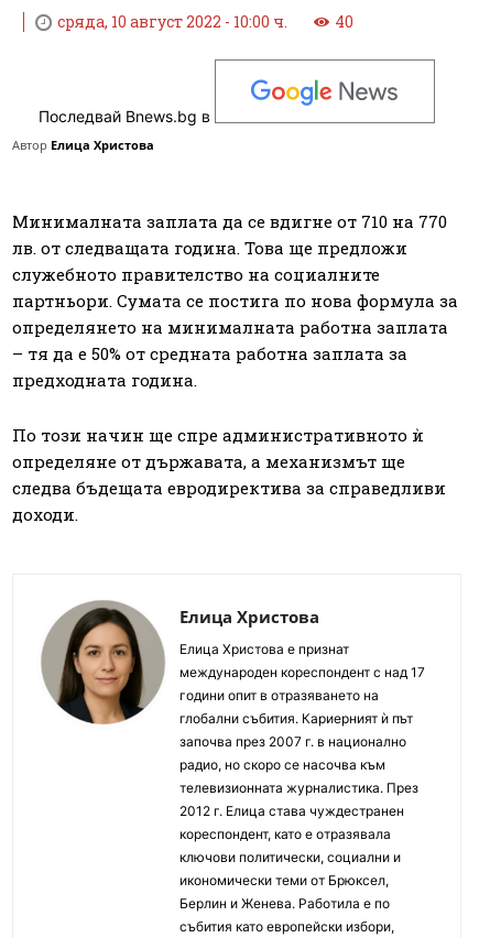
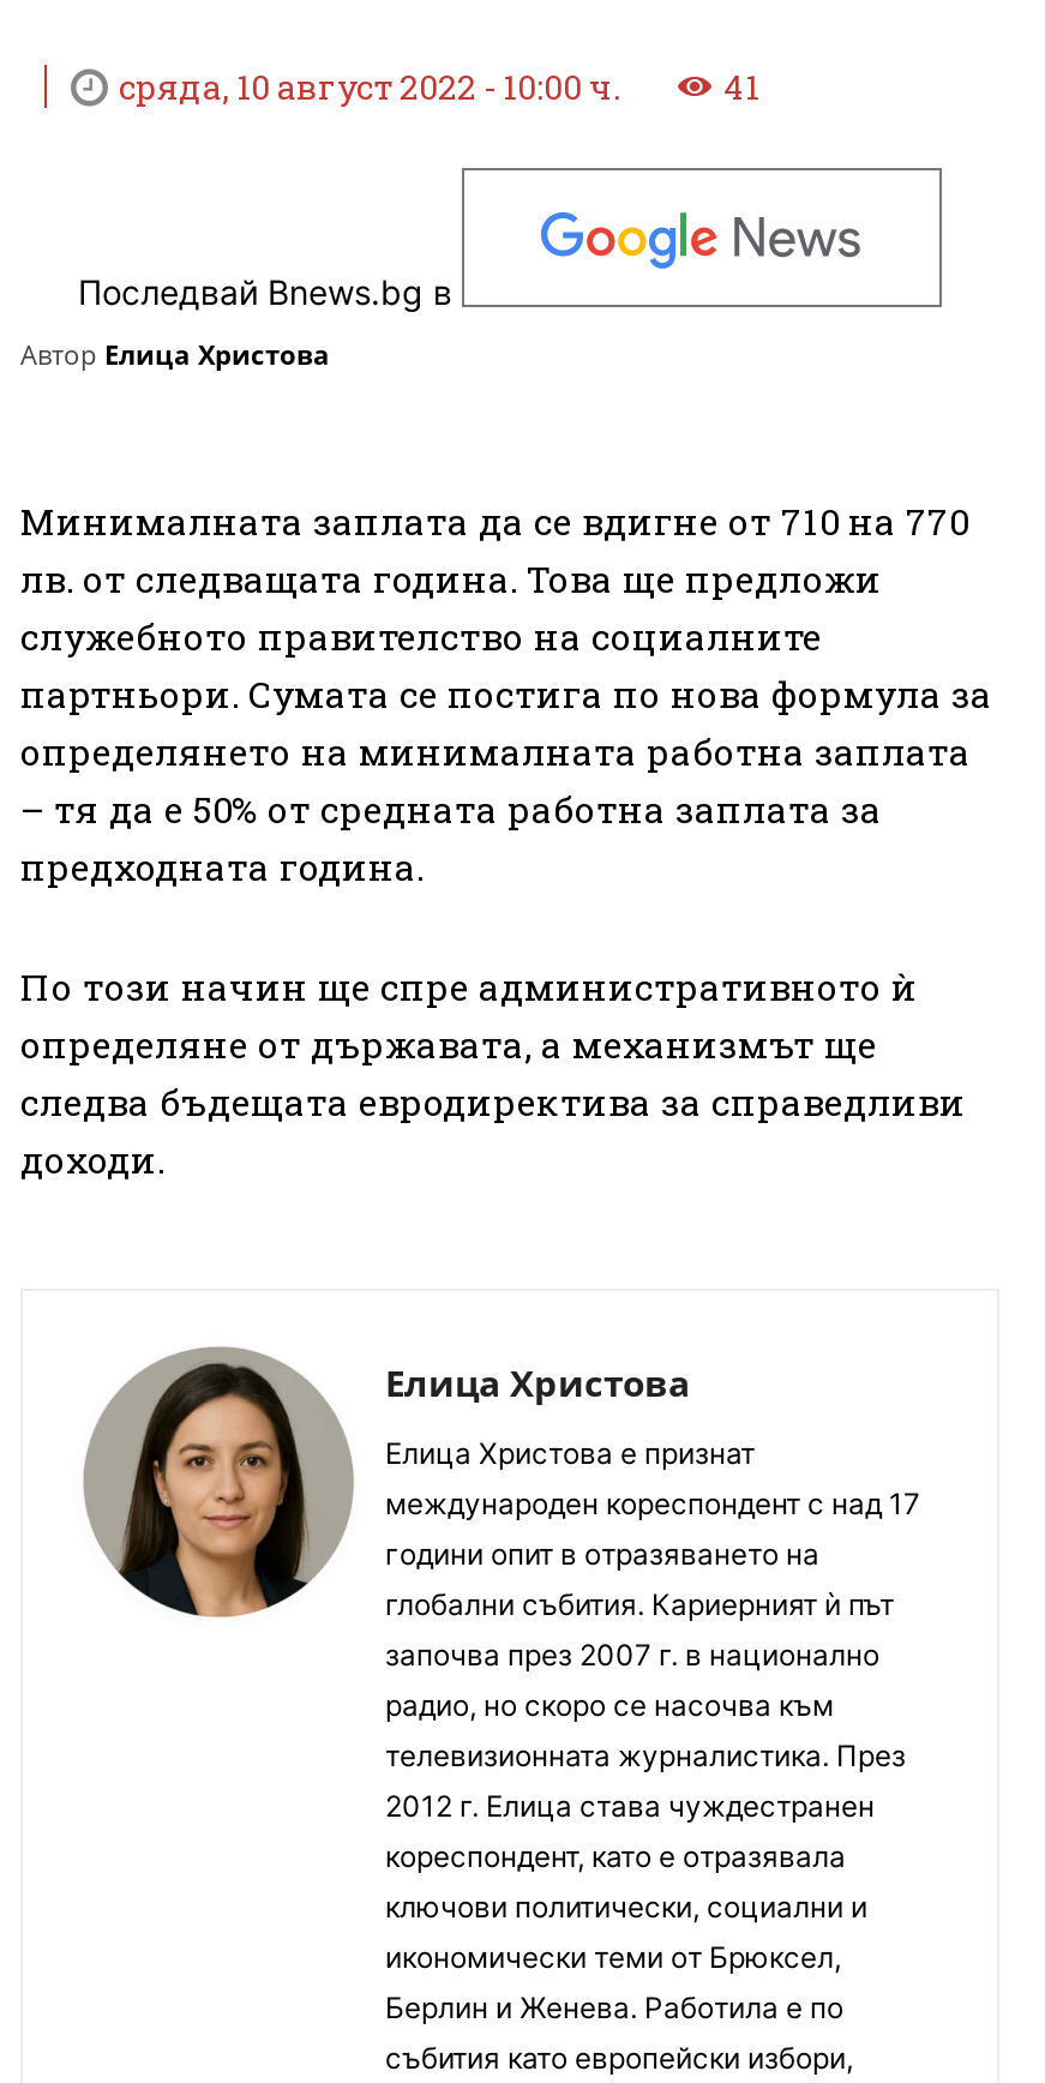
- 40
+ 41
